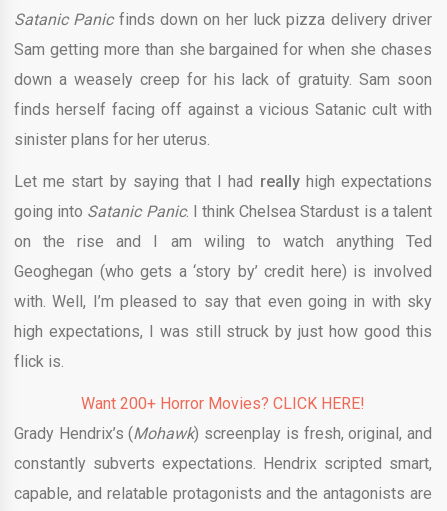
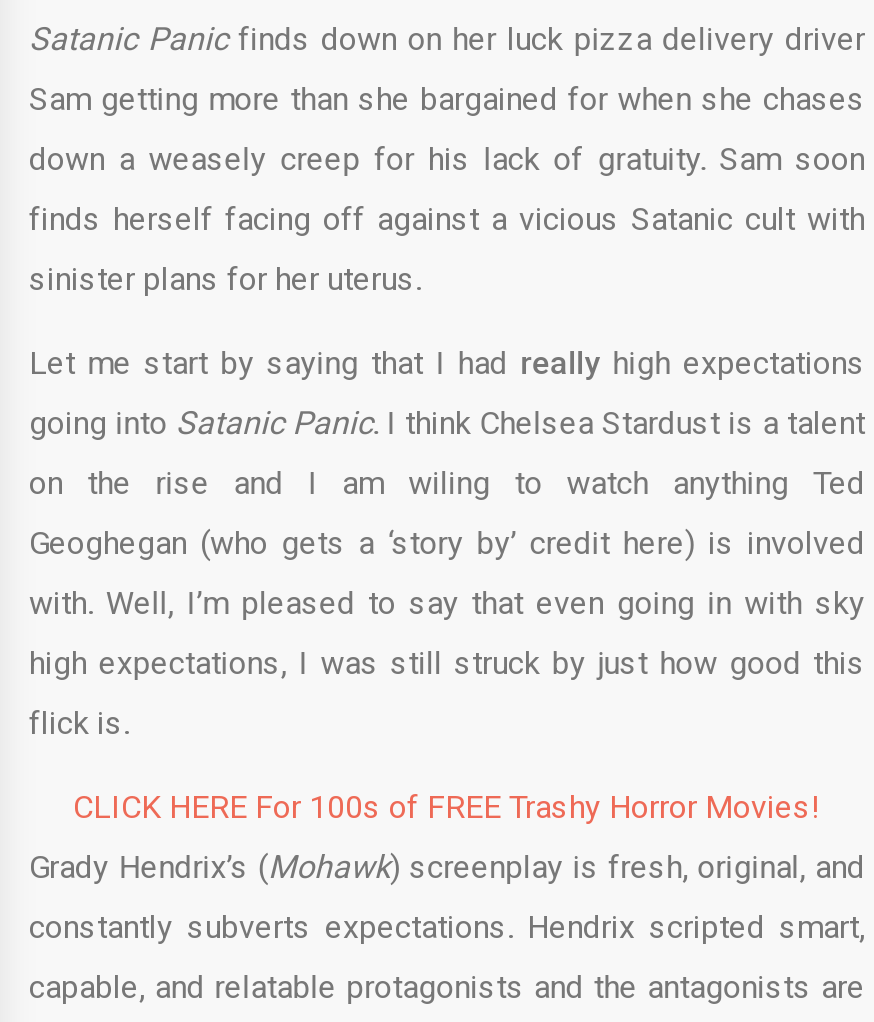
- Want 200+ Horror Movies? CLICK HERE!
+ CLICK HERE For 100s of FREE Trashy Horror Movies!
